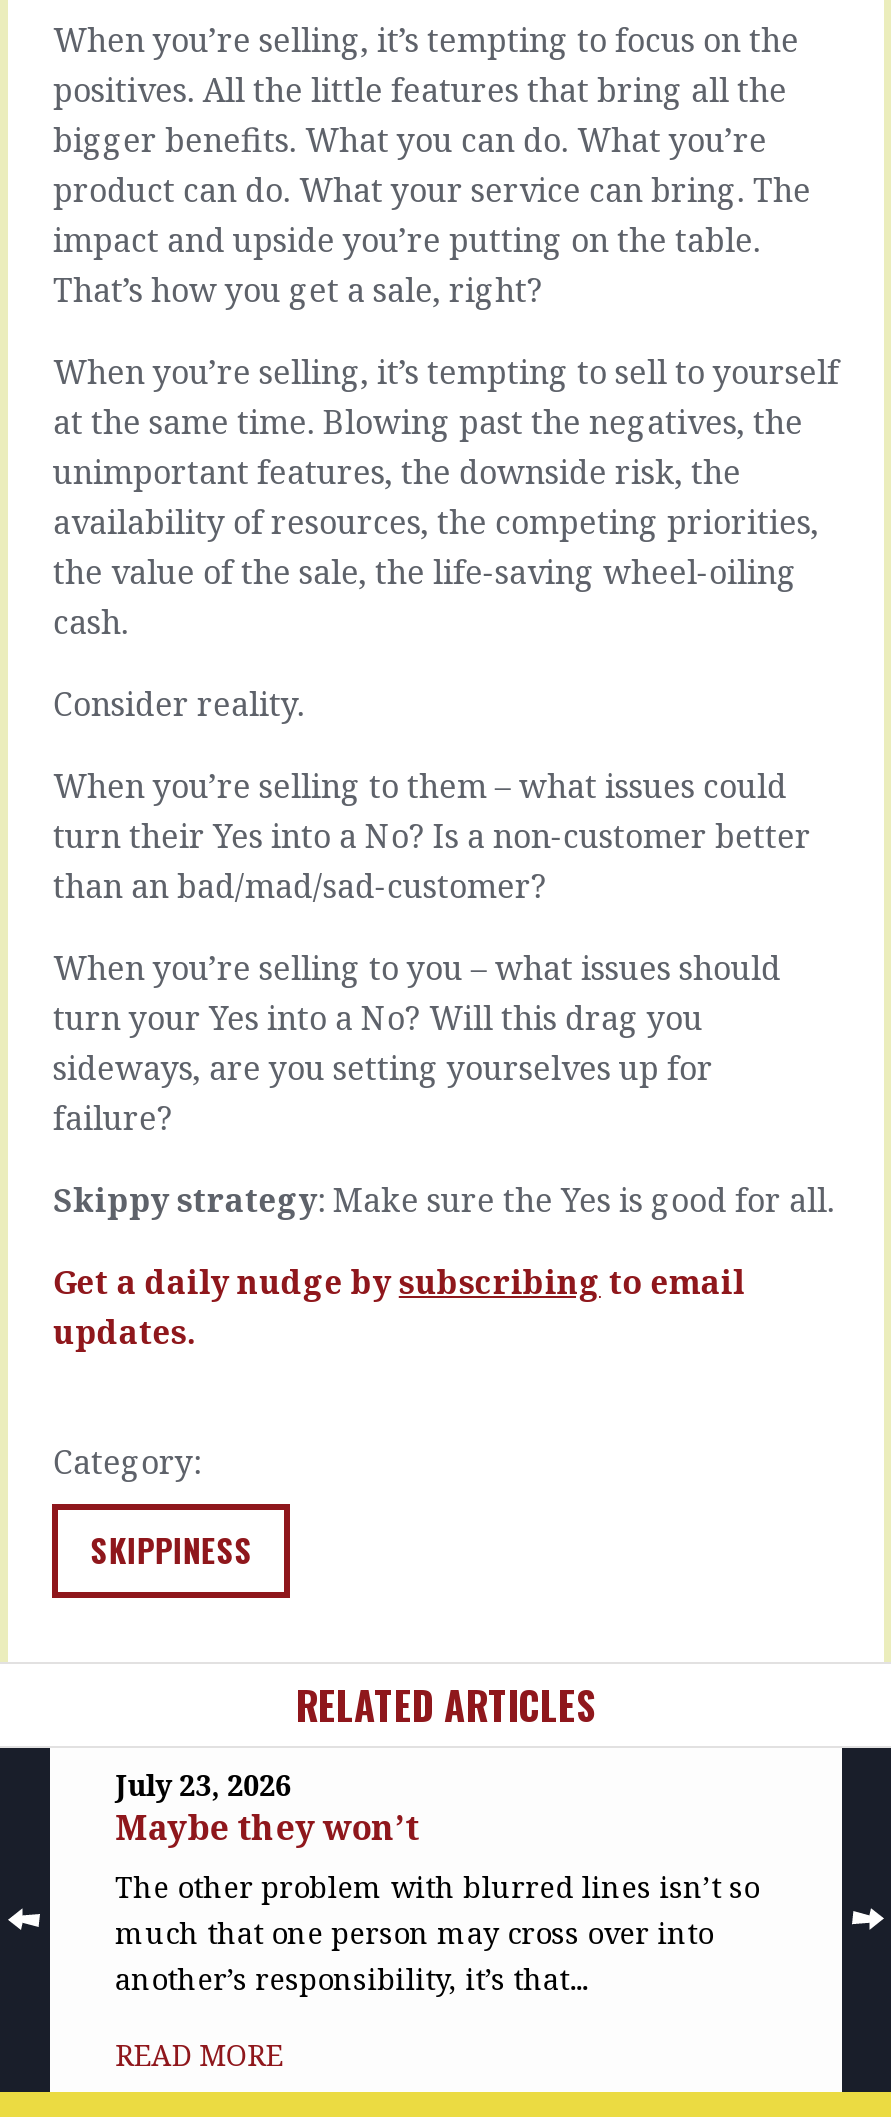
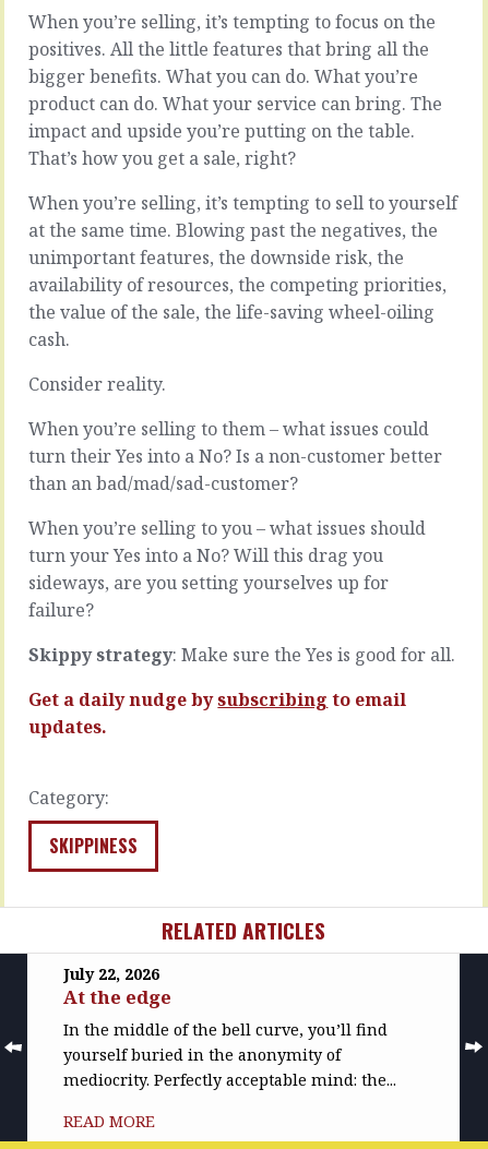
- July 23, 2026
- Maybe they won’t
- The other problem with blurred lines isn’t so
- much that one person may cross over into
- another’s responsibility, it’s that...
+ July 22, 2026
+ At the edge
+ In the middle of the bell curve, you’ll find
+ yourself buried in the anonymity of
+ mediocrity. Perfectly acceptable mind: the...
